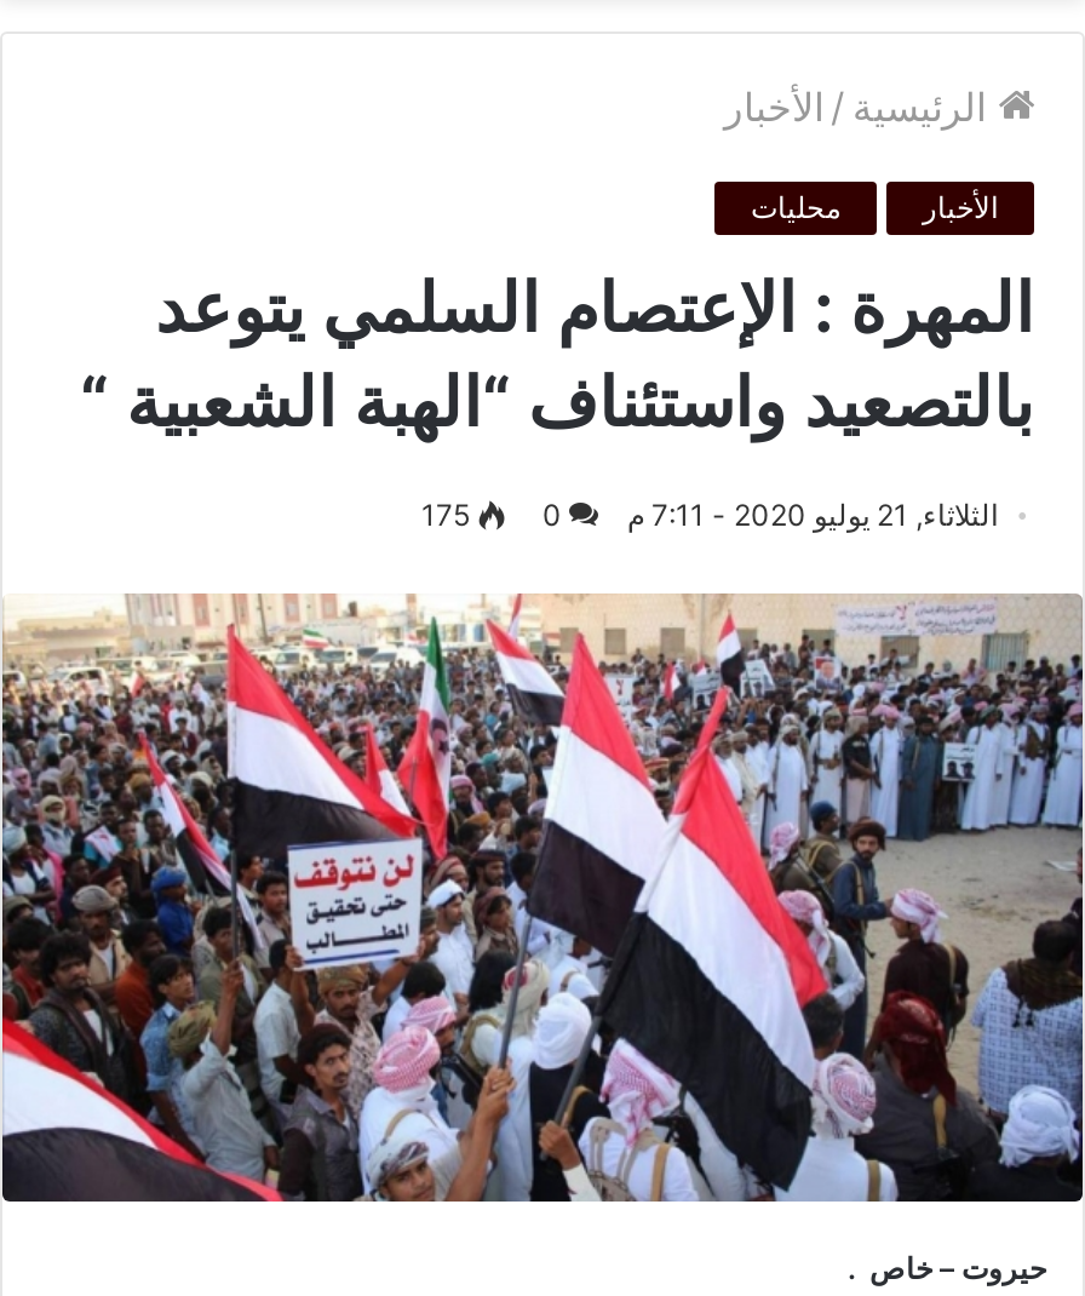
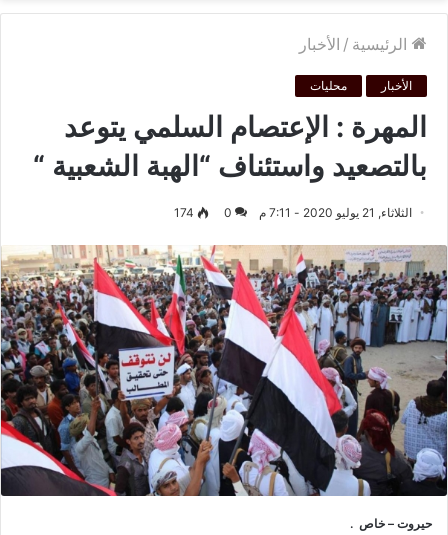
- 175 0
+ 174 0
